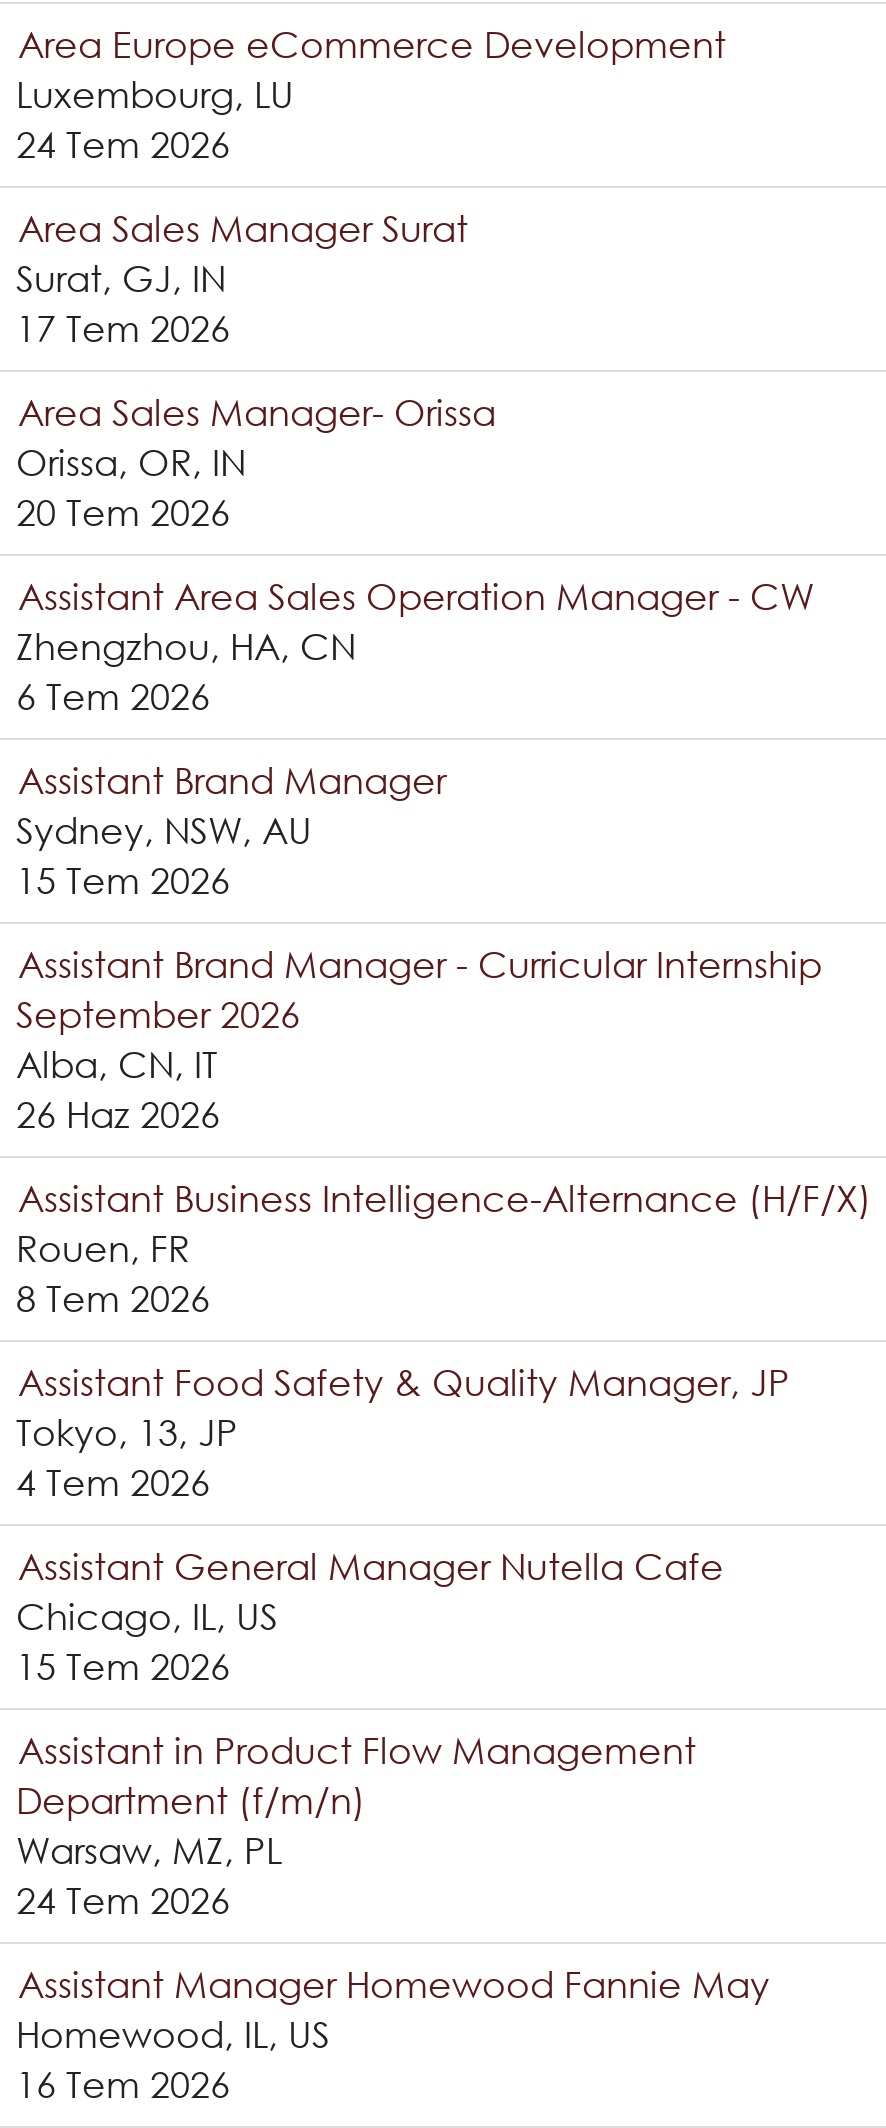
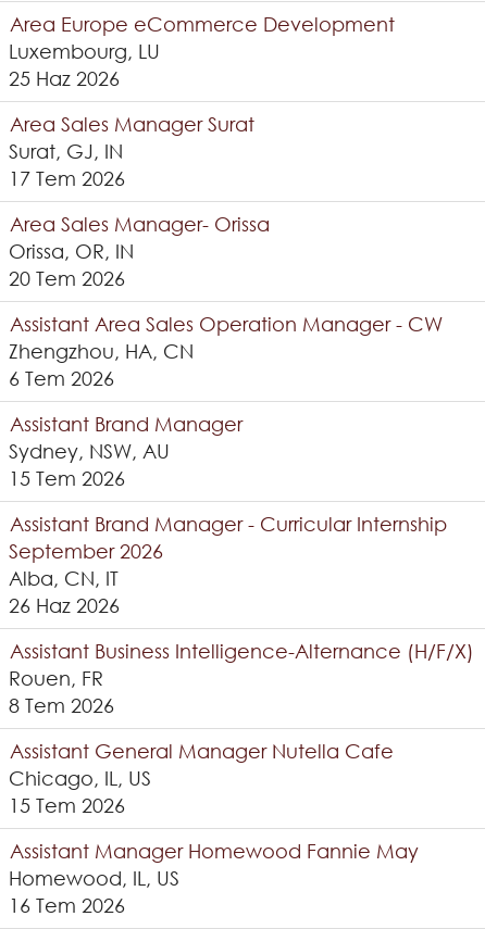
- 24 Tem 2026
+ 25 Haz 2026

- Assistant Food Safety & Quality Manager, JP
- Tokyo, 13, JP
- 4 Tem 2026

- Assistant in Product Flow Management
- Department (f/m/n)
- Warsaw, MZ, PL
- 24 Tem 2026
